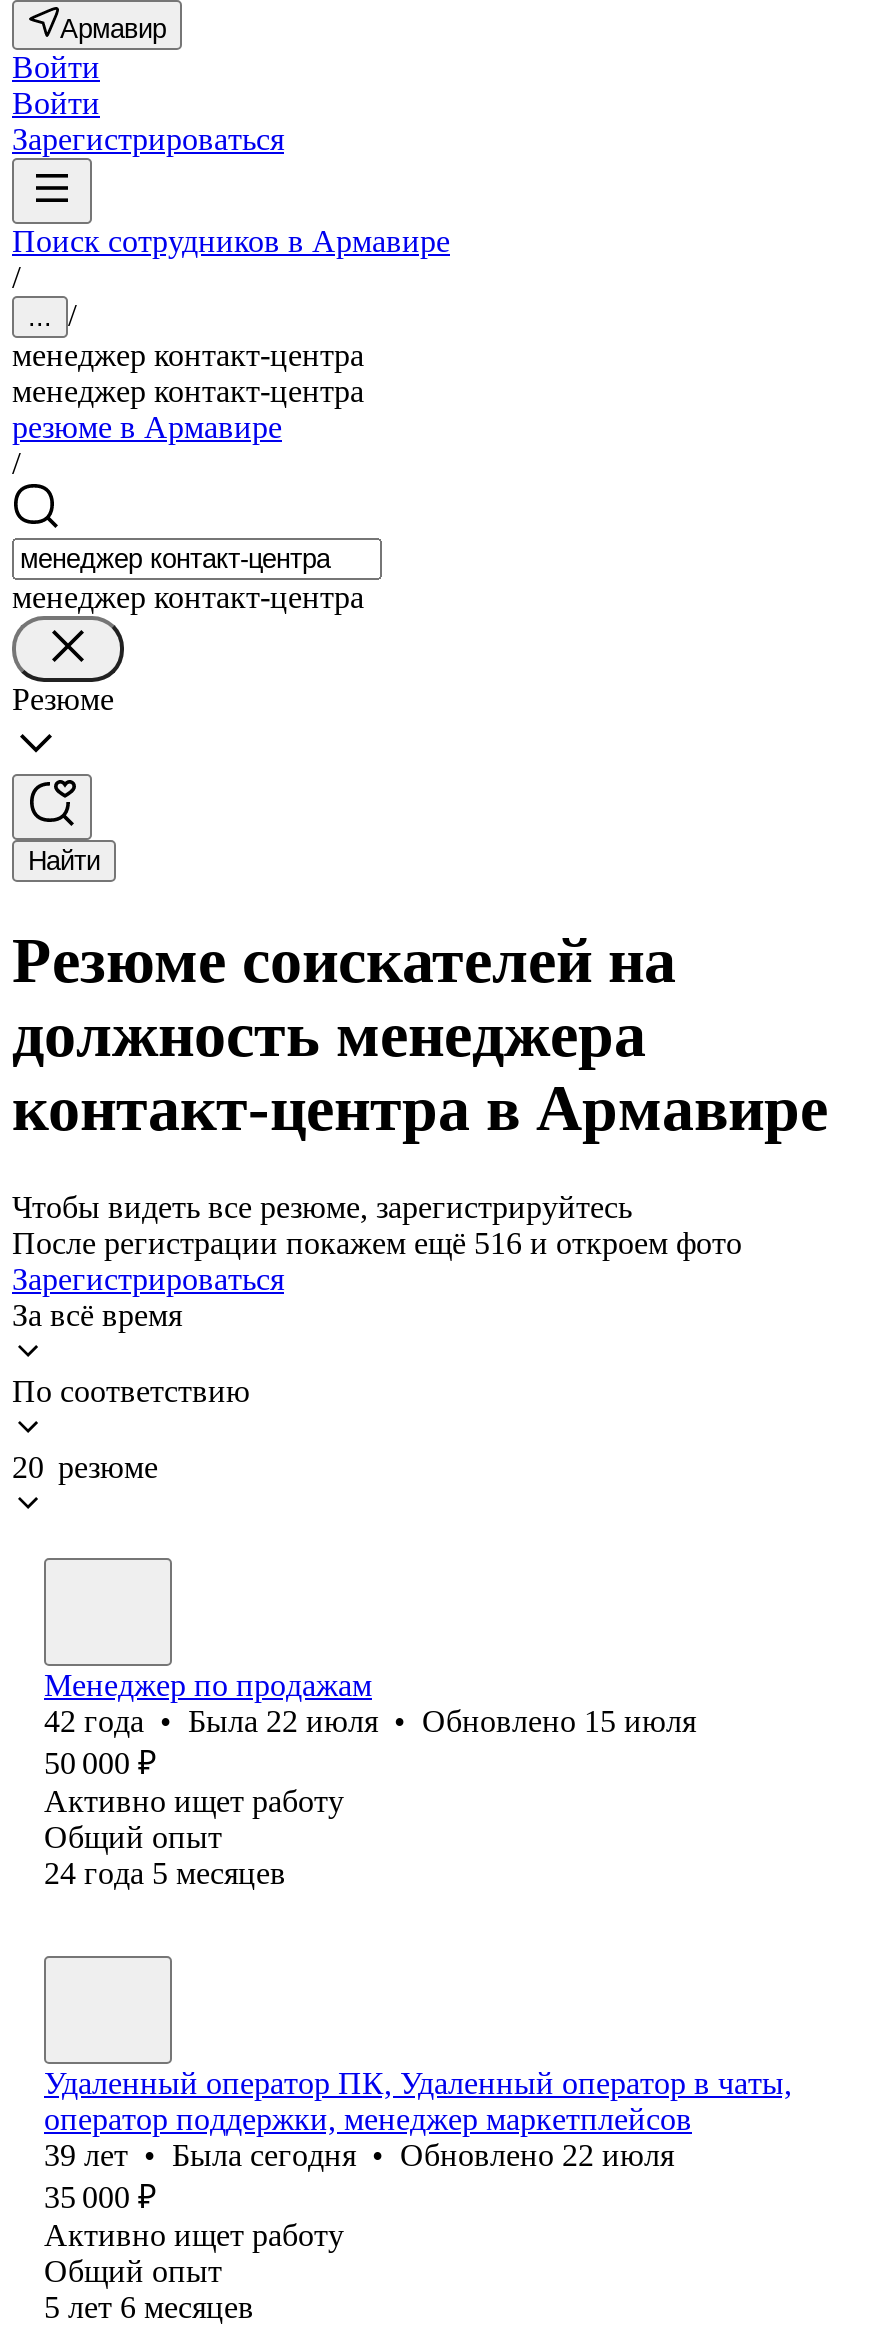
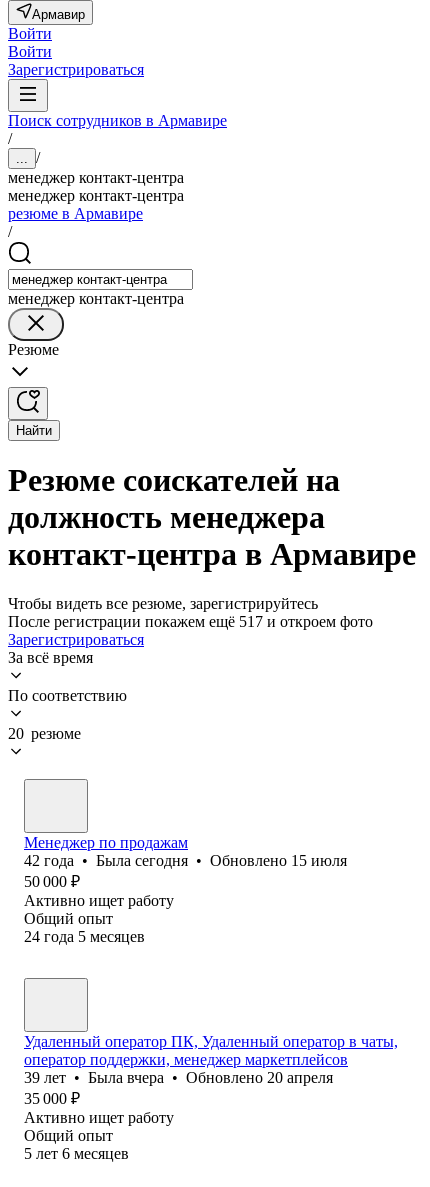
- После регистрации покажем ещё 516 и откроем фото
+ После регистрации покажем ещё 517 и откроем фото

- 42 года • Была 22 июля • Обновлено 15 июля
+ 42 года • Была сегодня • Обновлено 15 июля

- 39 лет • Была сегодня • Обновлено 22 июля
+ 39 лет • Была вчера • Обновлено 20 апреля
